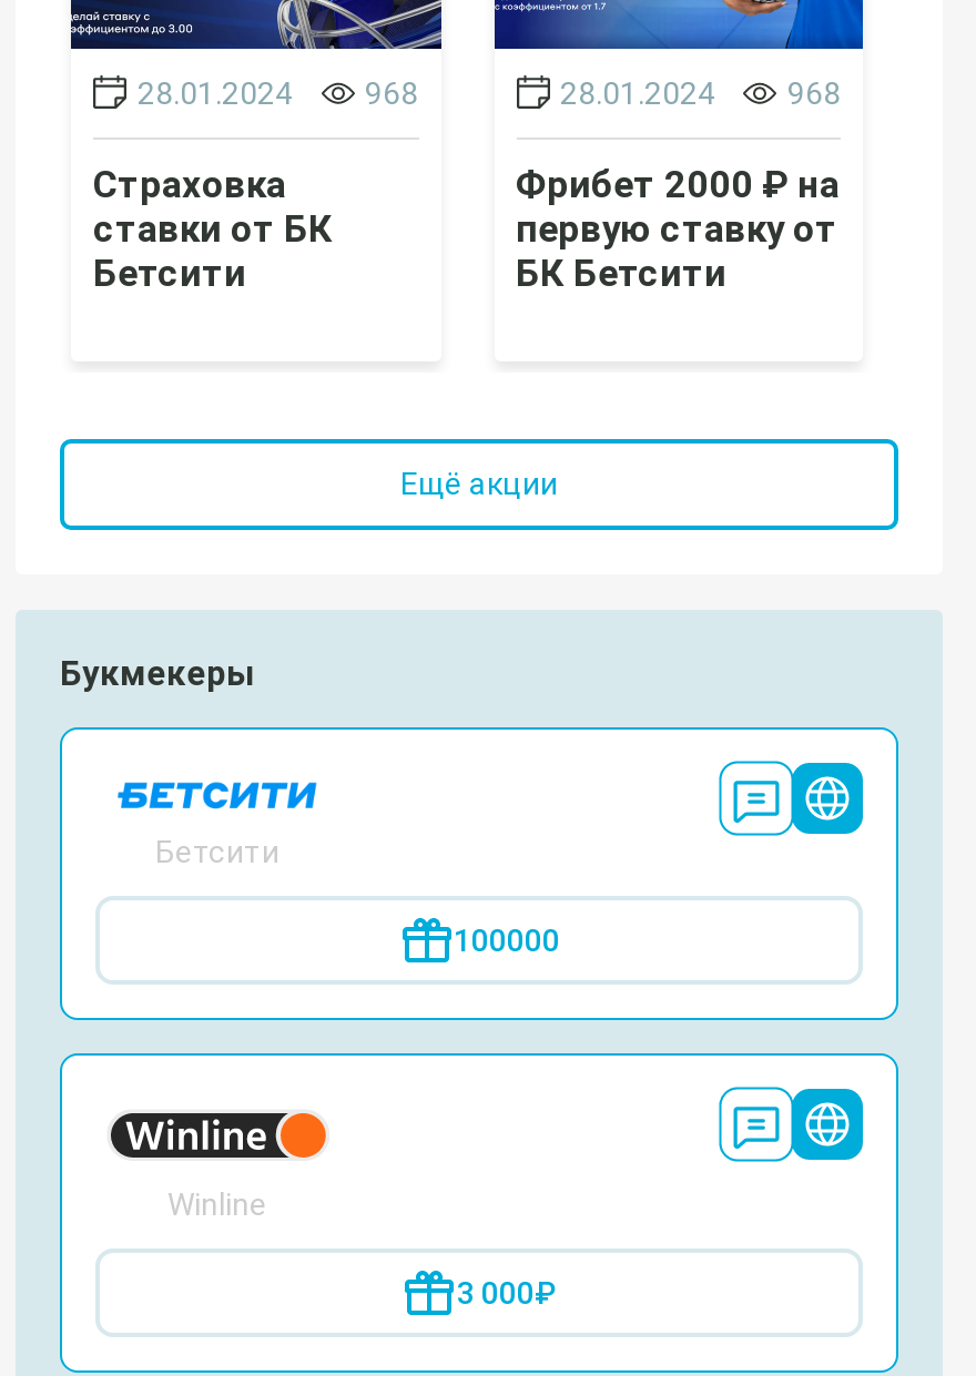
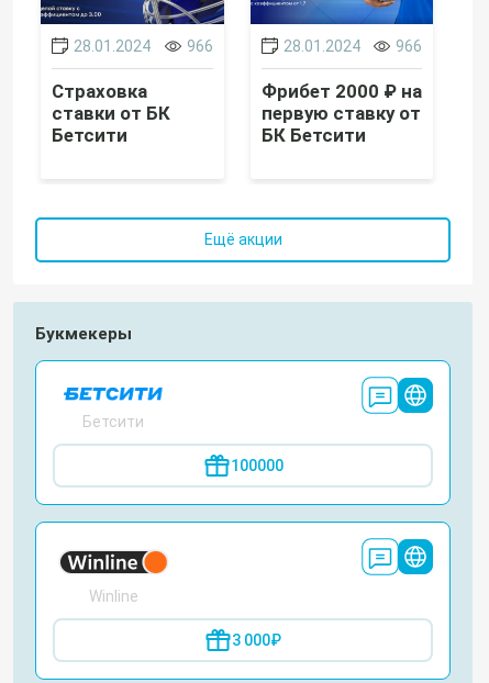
- 968
+ 966

- 968
+ 966
